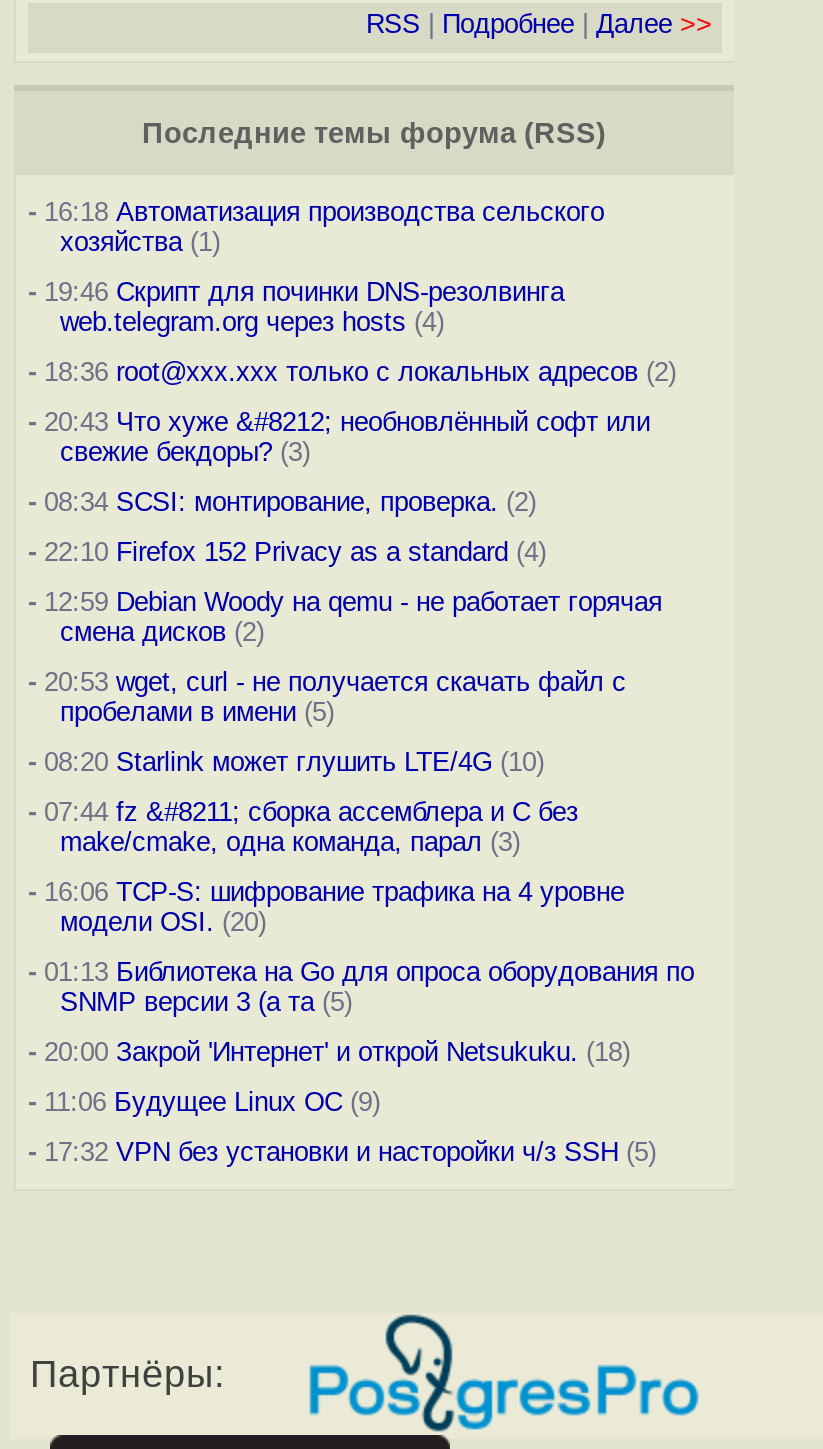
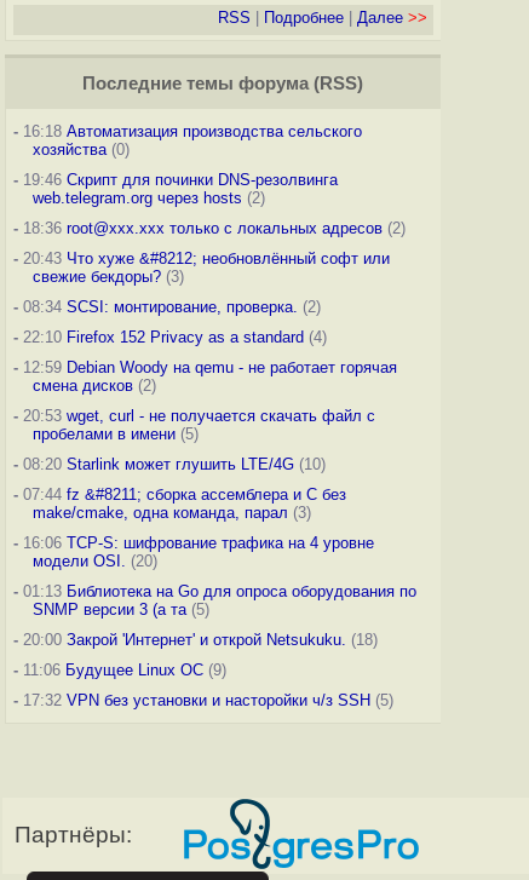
- хозяйства (1)
+ хозяйства (0)

- web.telegram.org через hosts (4)
+ web.telegram.org через hosts (2)
